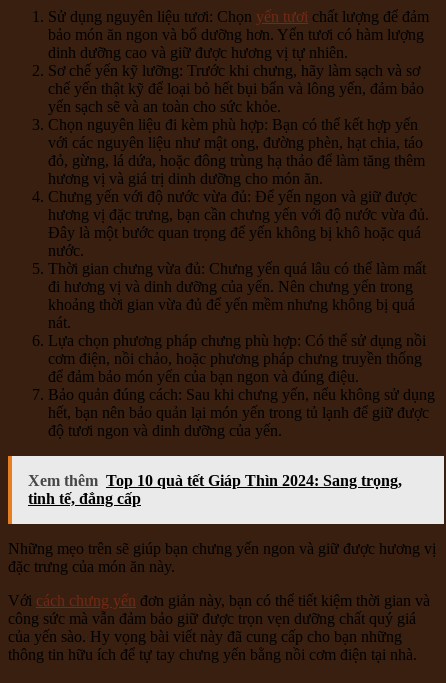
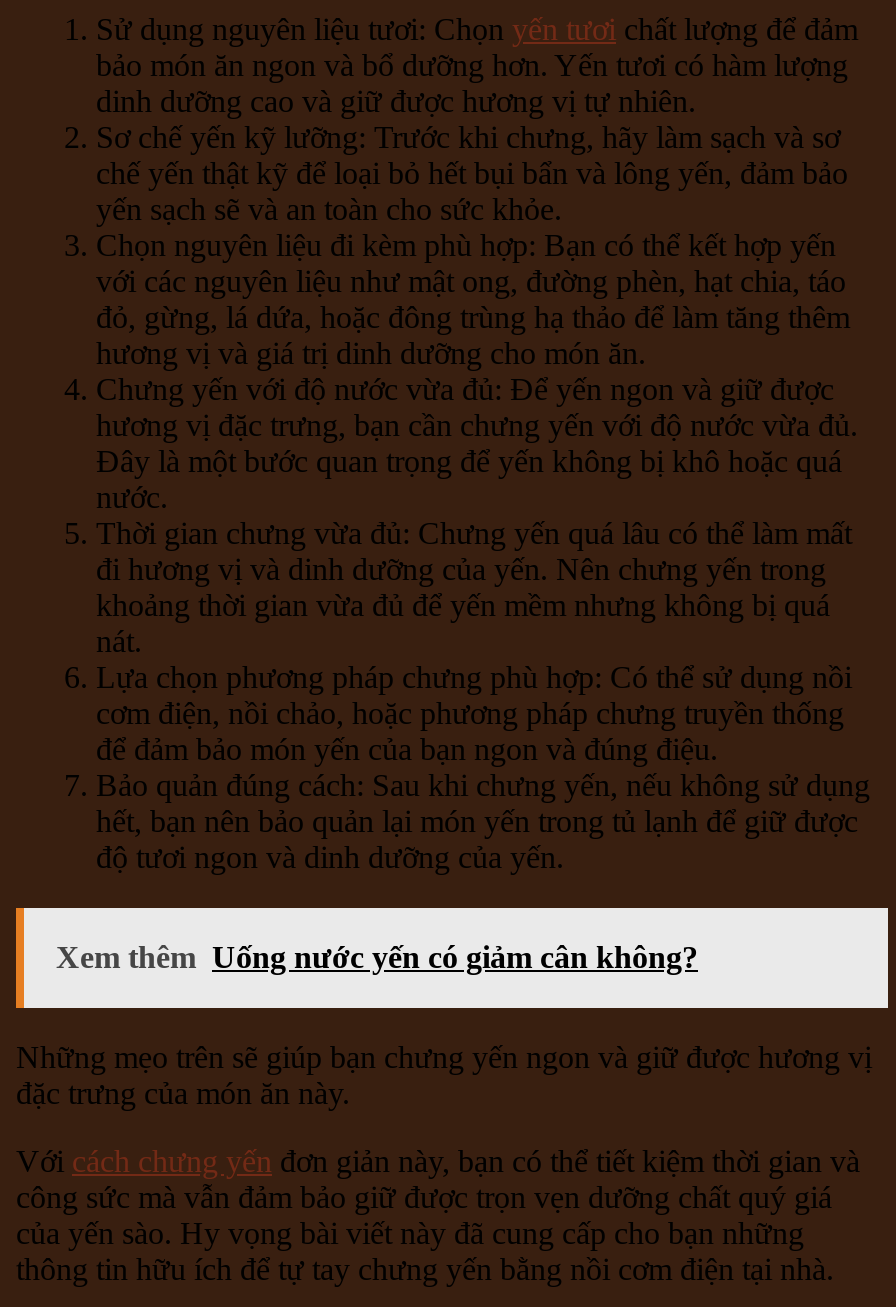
- Xem thêm Top 10 quà tết Giáp Thìn 2024: Sang trọng,
- tinh tế, đẳng cấp
+ Xem thêm Uống nước yến có giảm cân không?
